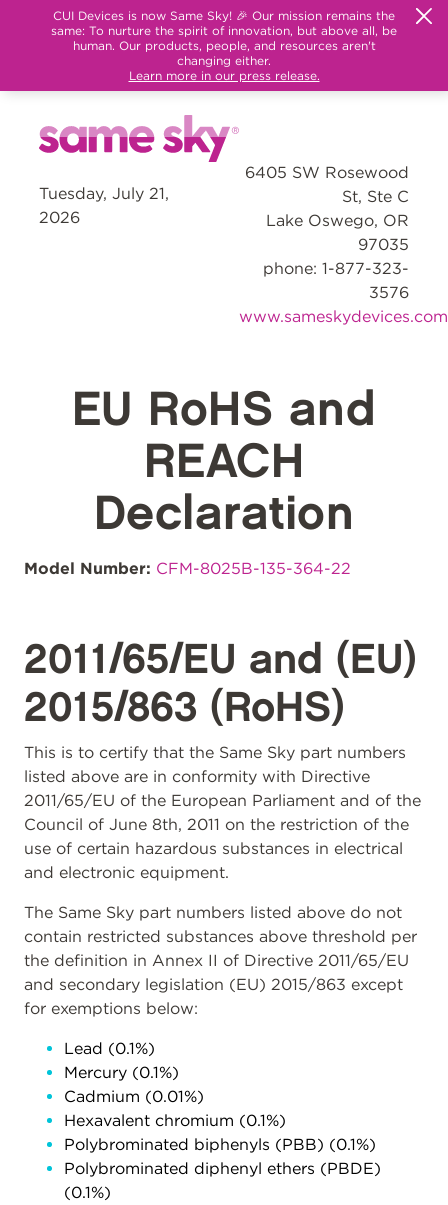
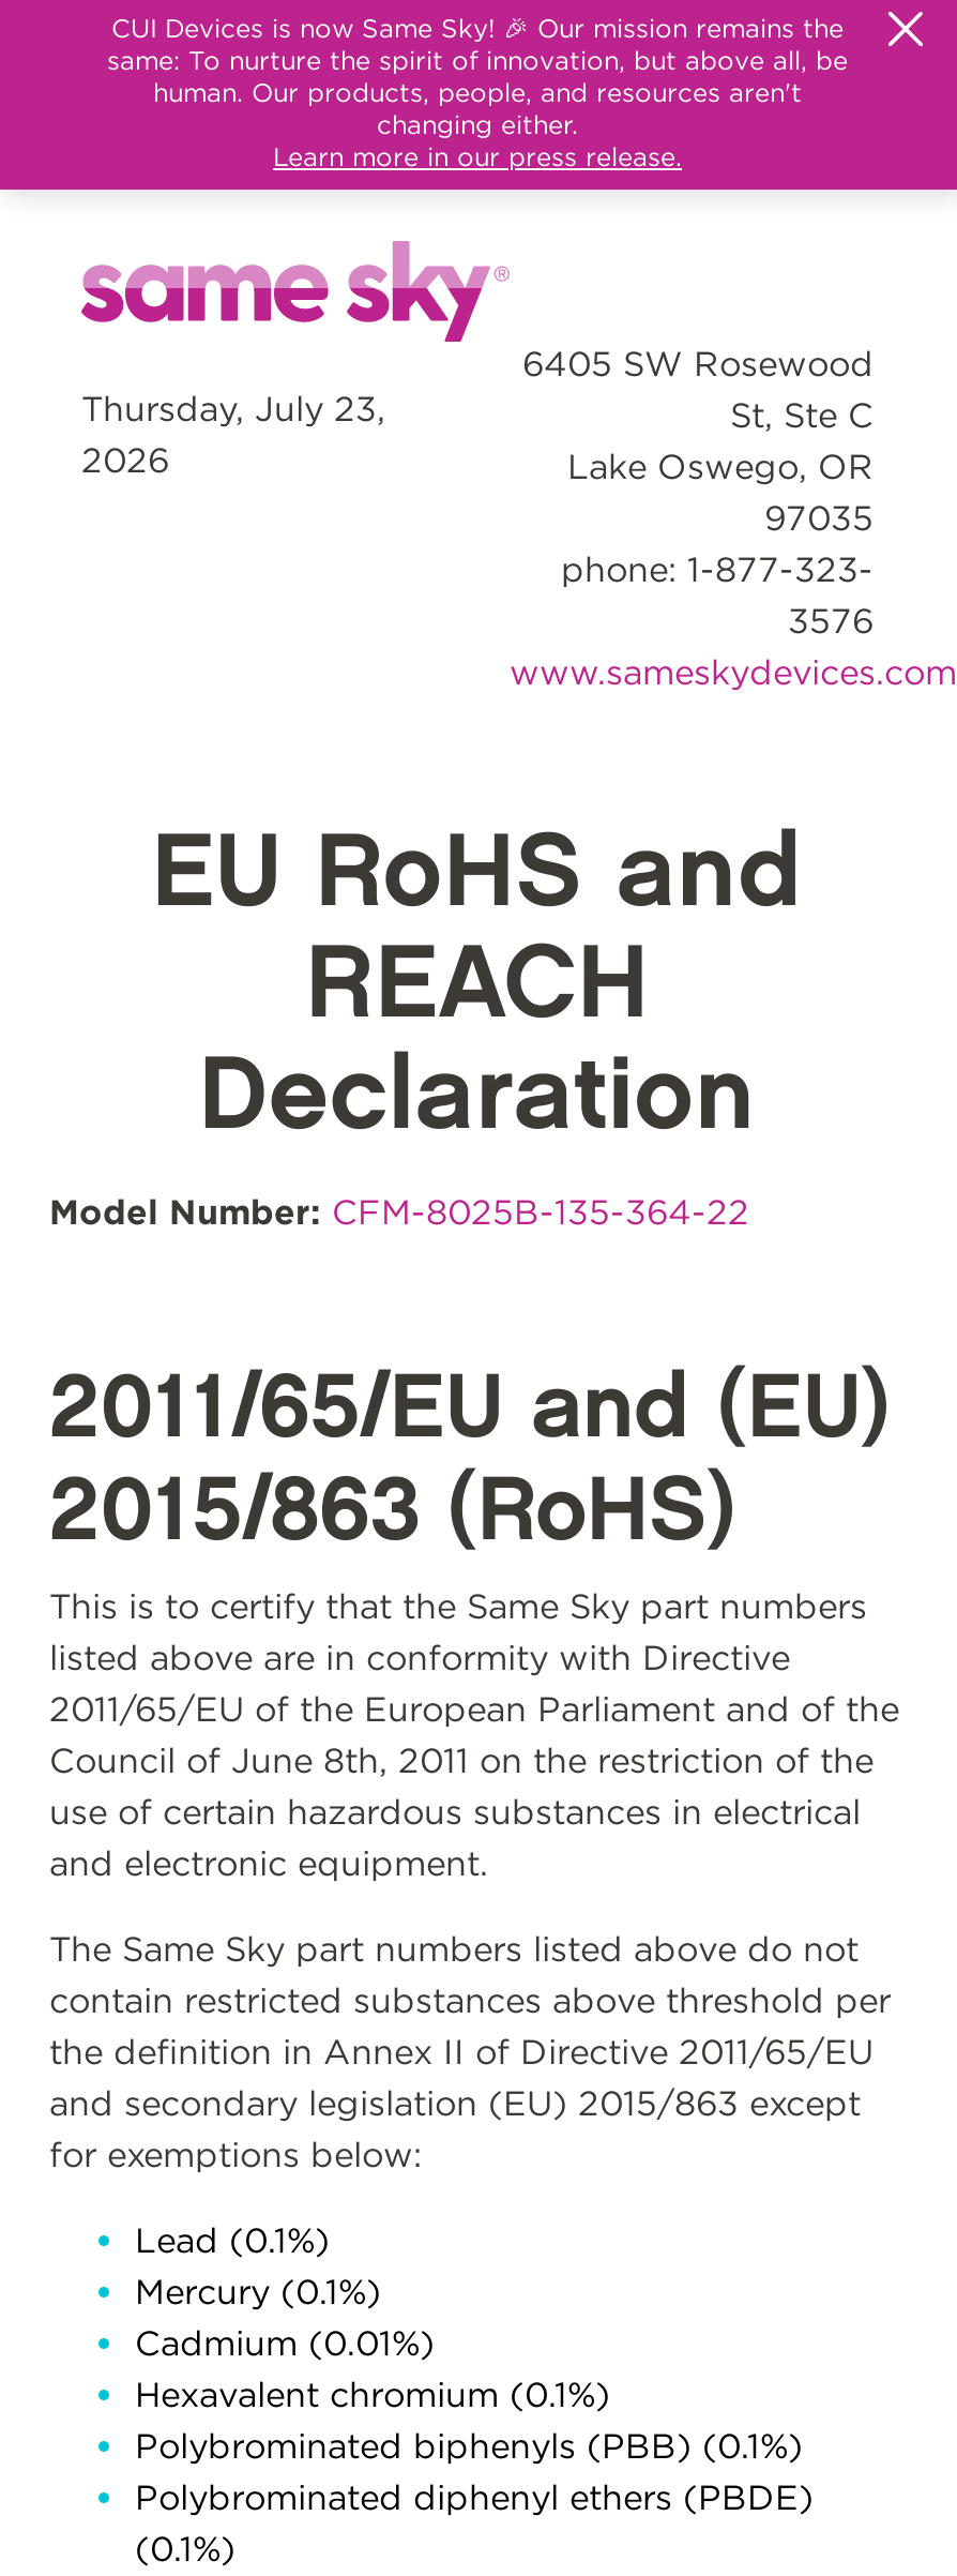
- Tuesday, July 21,
+ Thursday, July 23,
